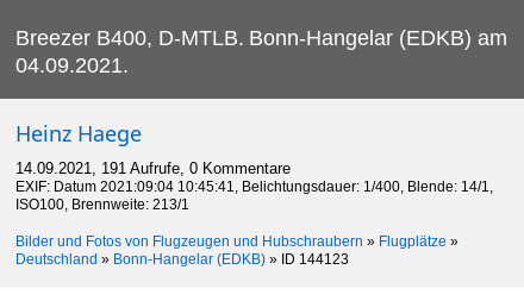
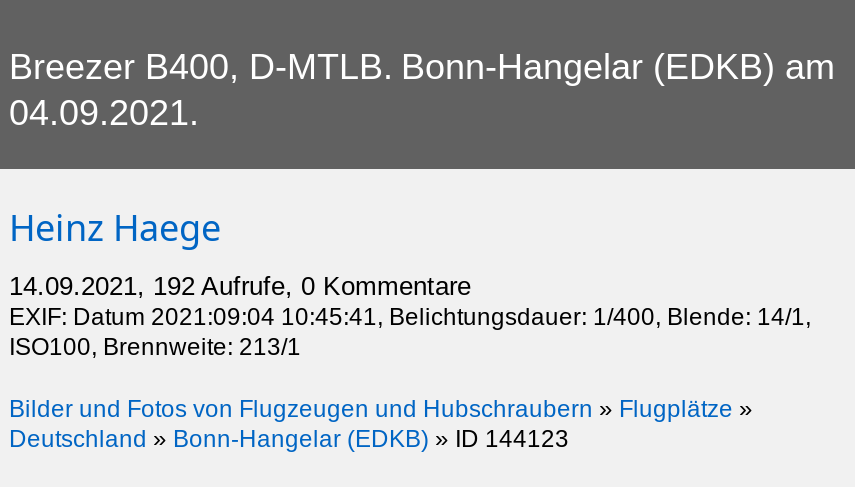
- 14.09.2021, 191 Aufrufe, 0 Kommentare
+ 14.09.2021, 192 Aufrufe, 0 Kommentare
